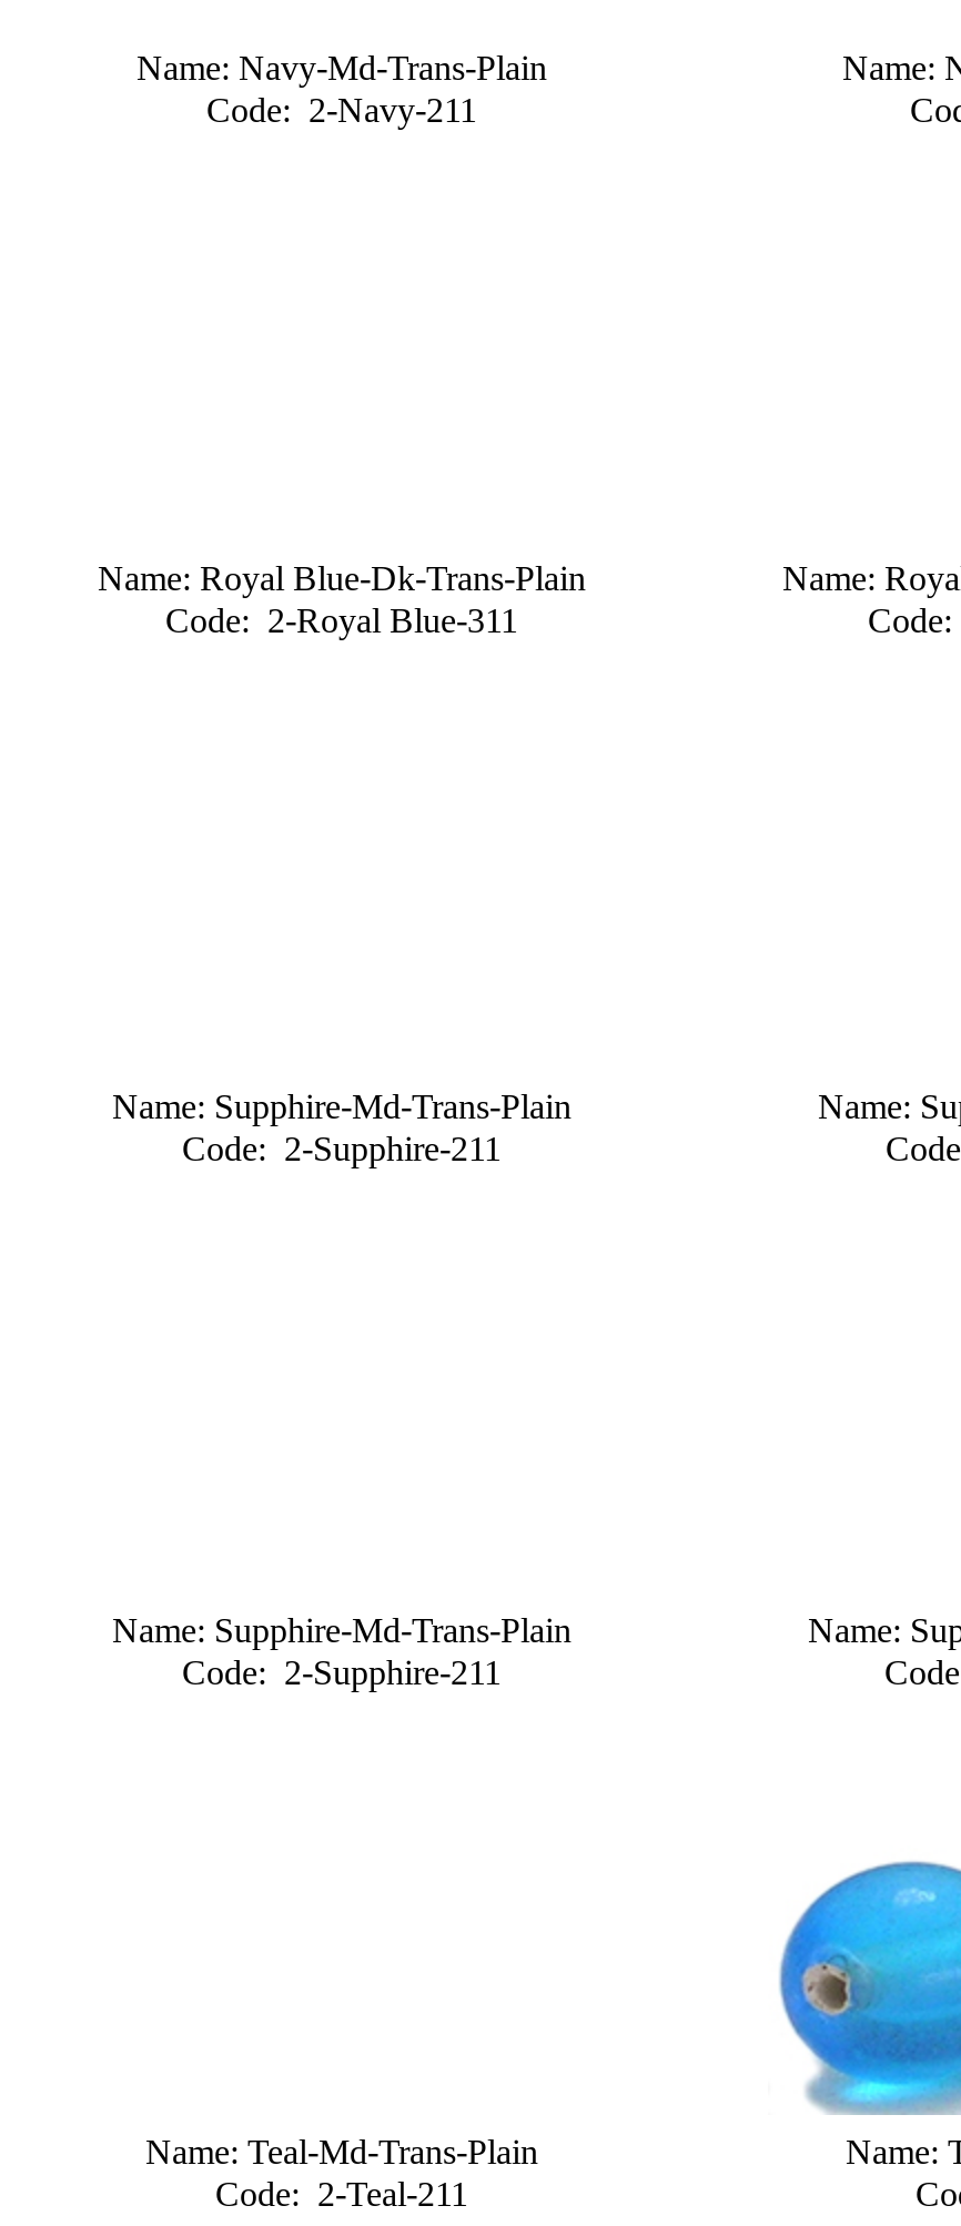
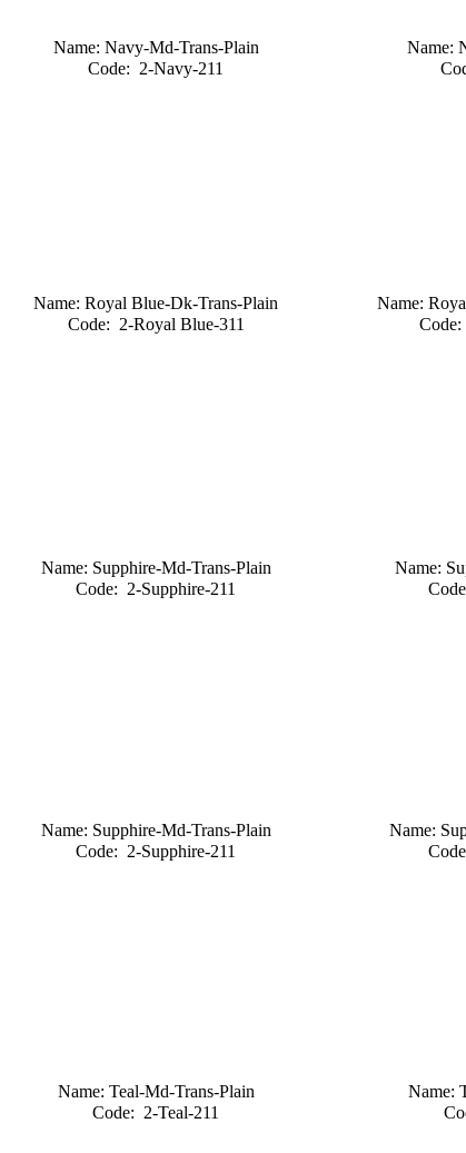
- [image]
